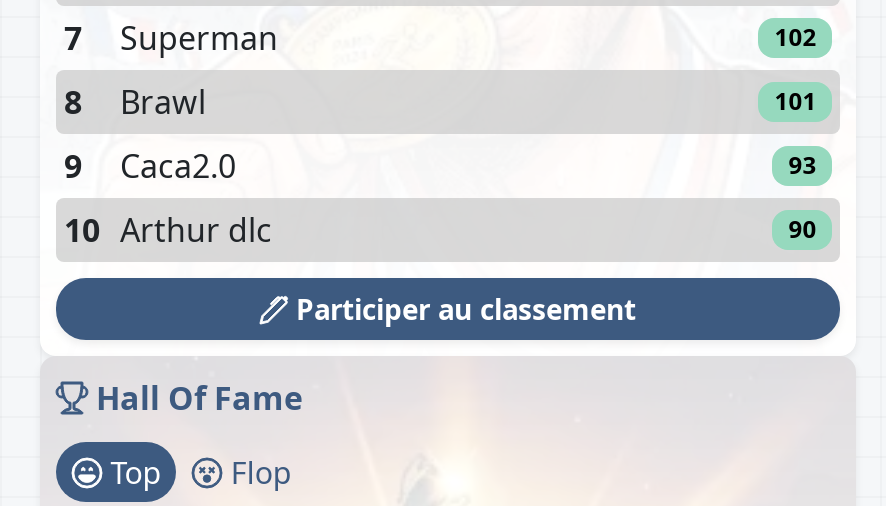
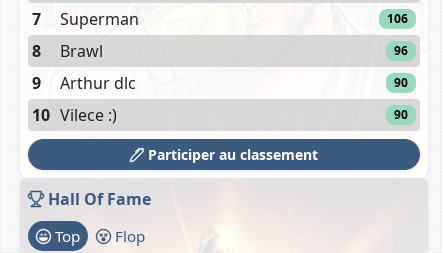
- 102
+ 106

- 101
+ 96

- Caca2.0
- 93
+ Arthur dlc
+ 90

- 10 Arthur dlc
+ 10 Vilece :)
